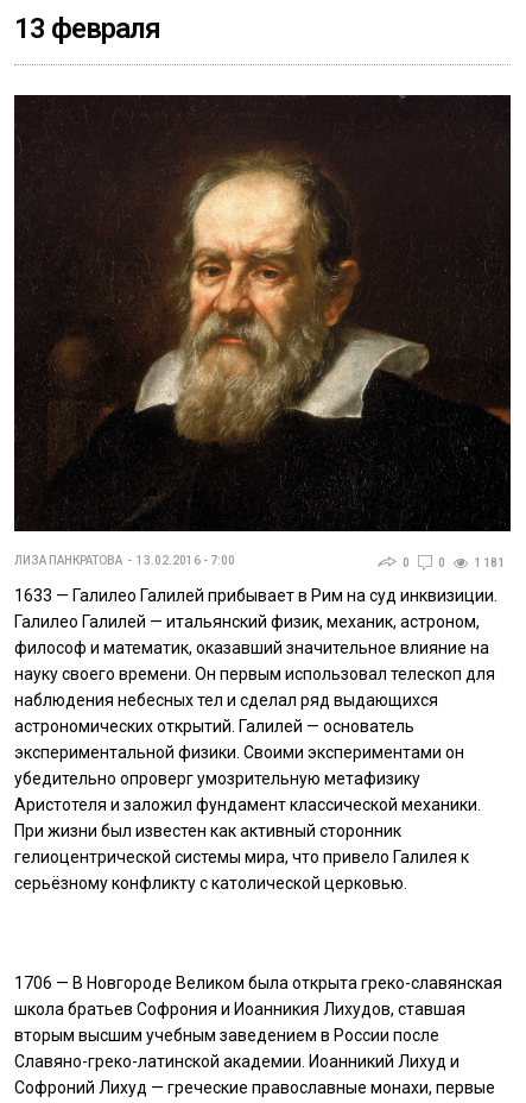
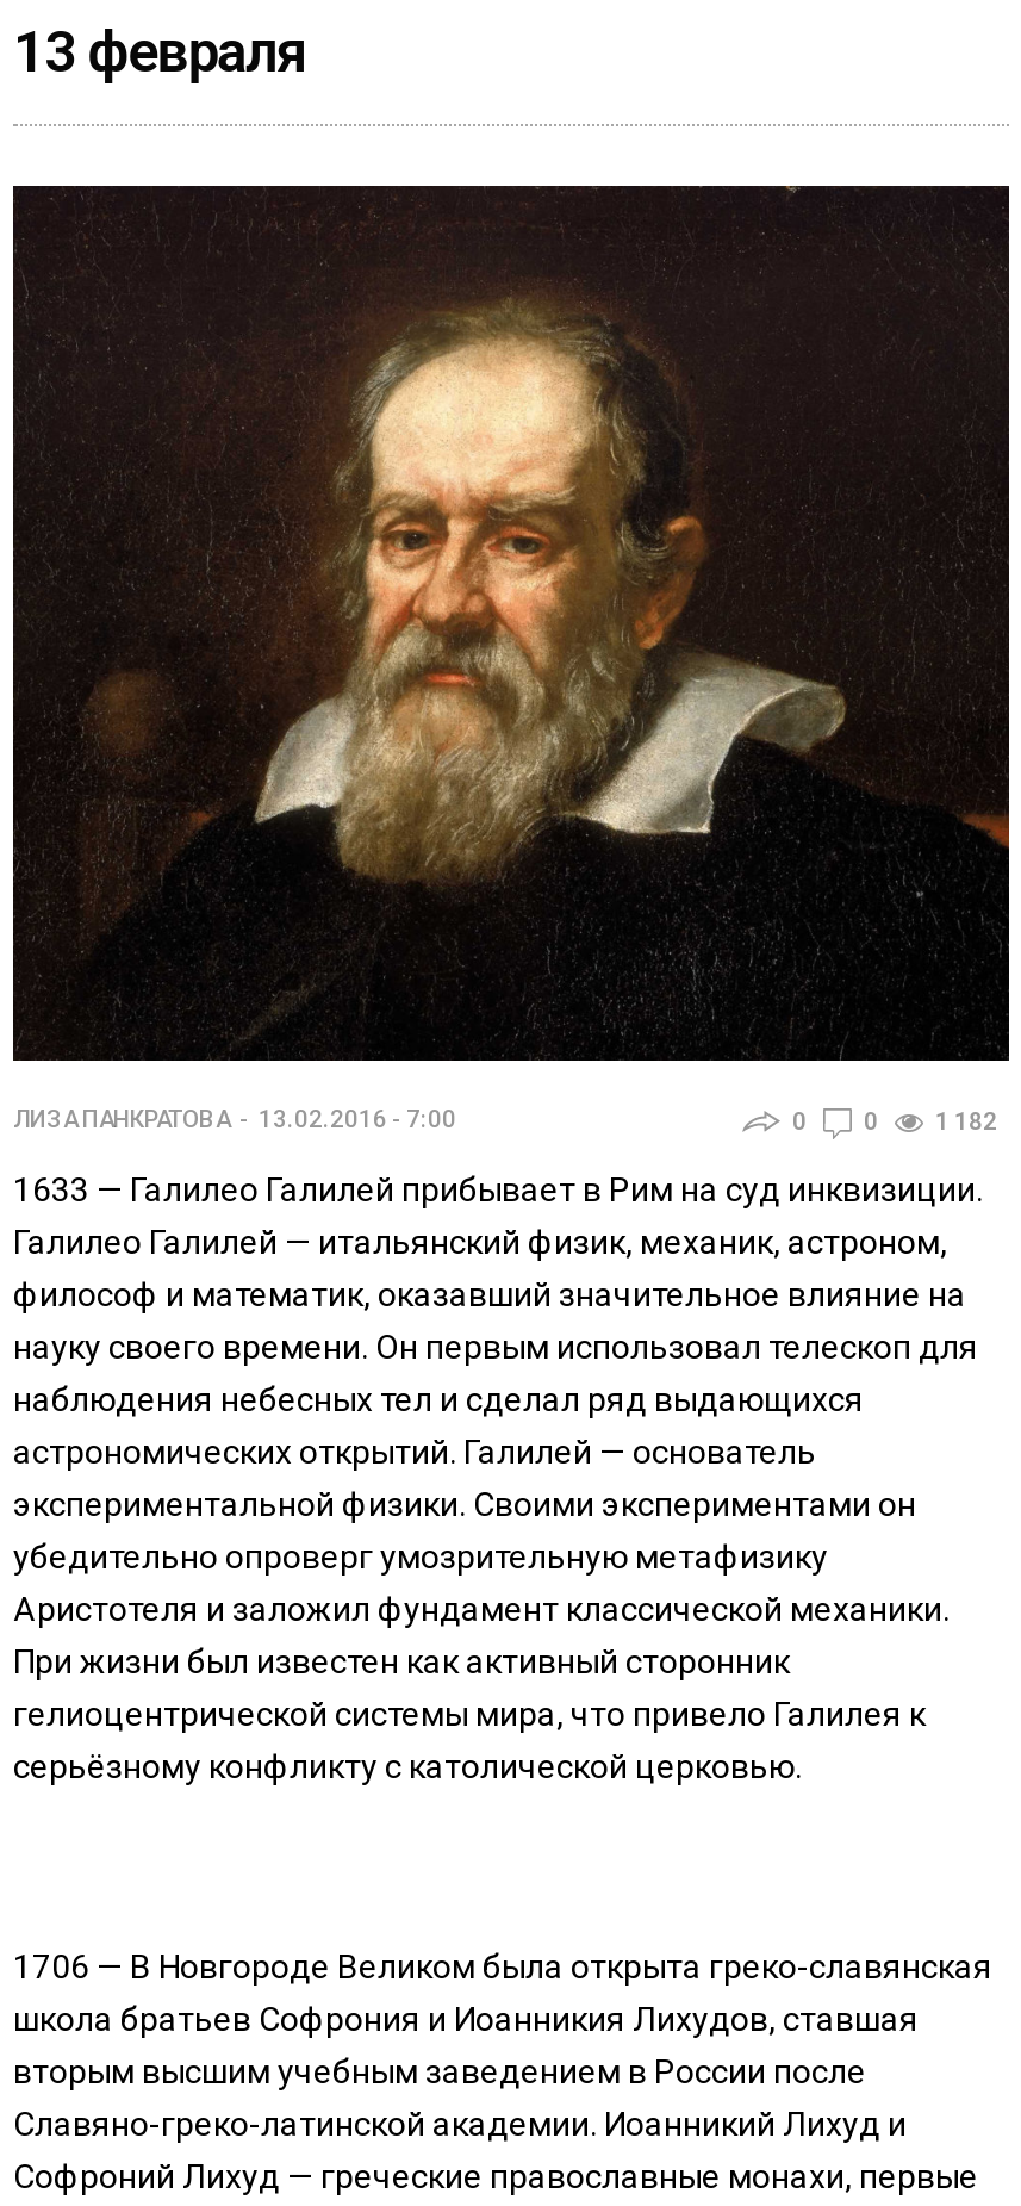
- 0 0 1 181
+ 0 0 1 182
